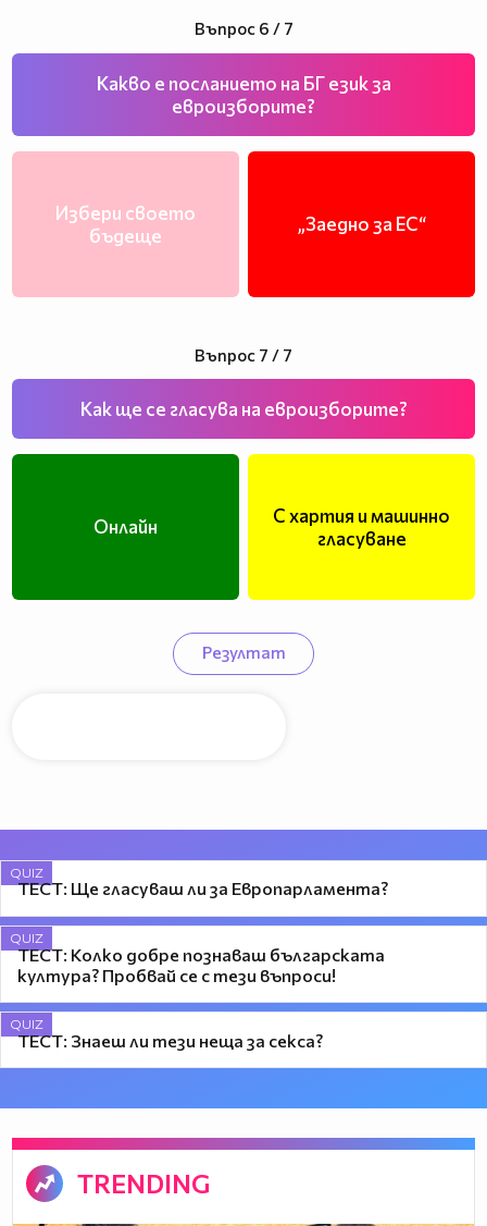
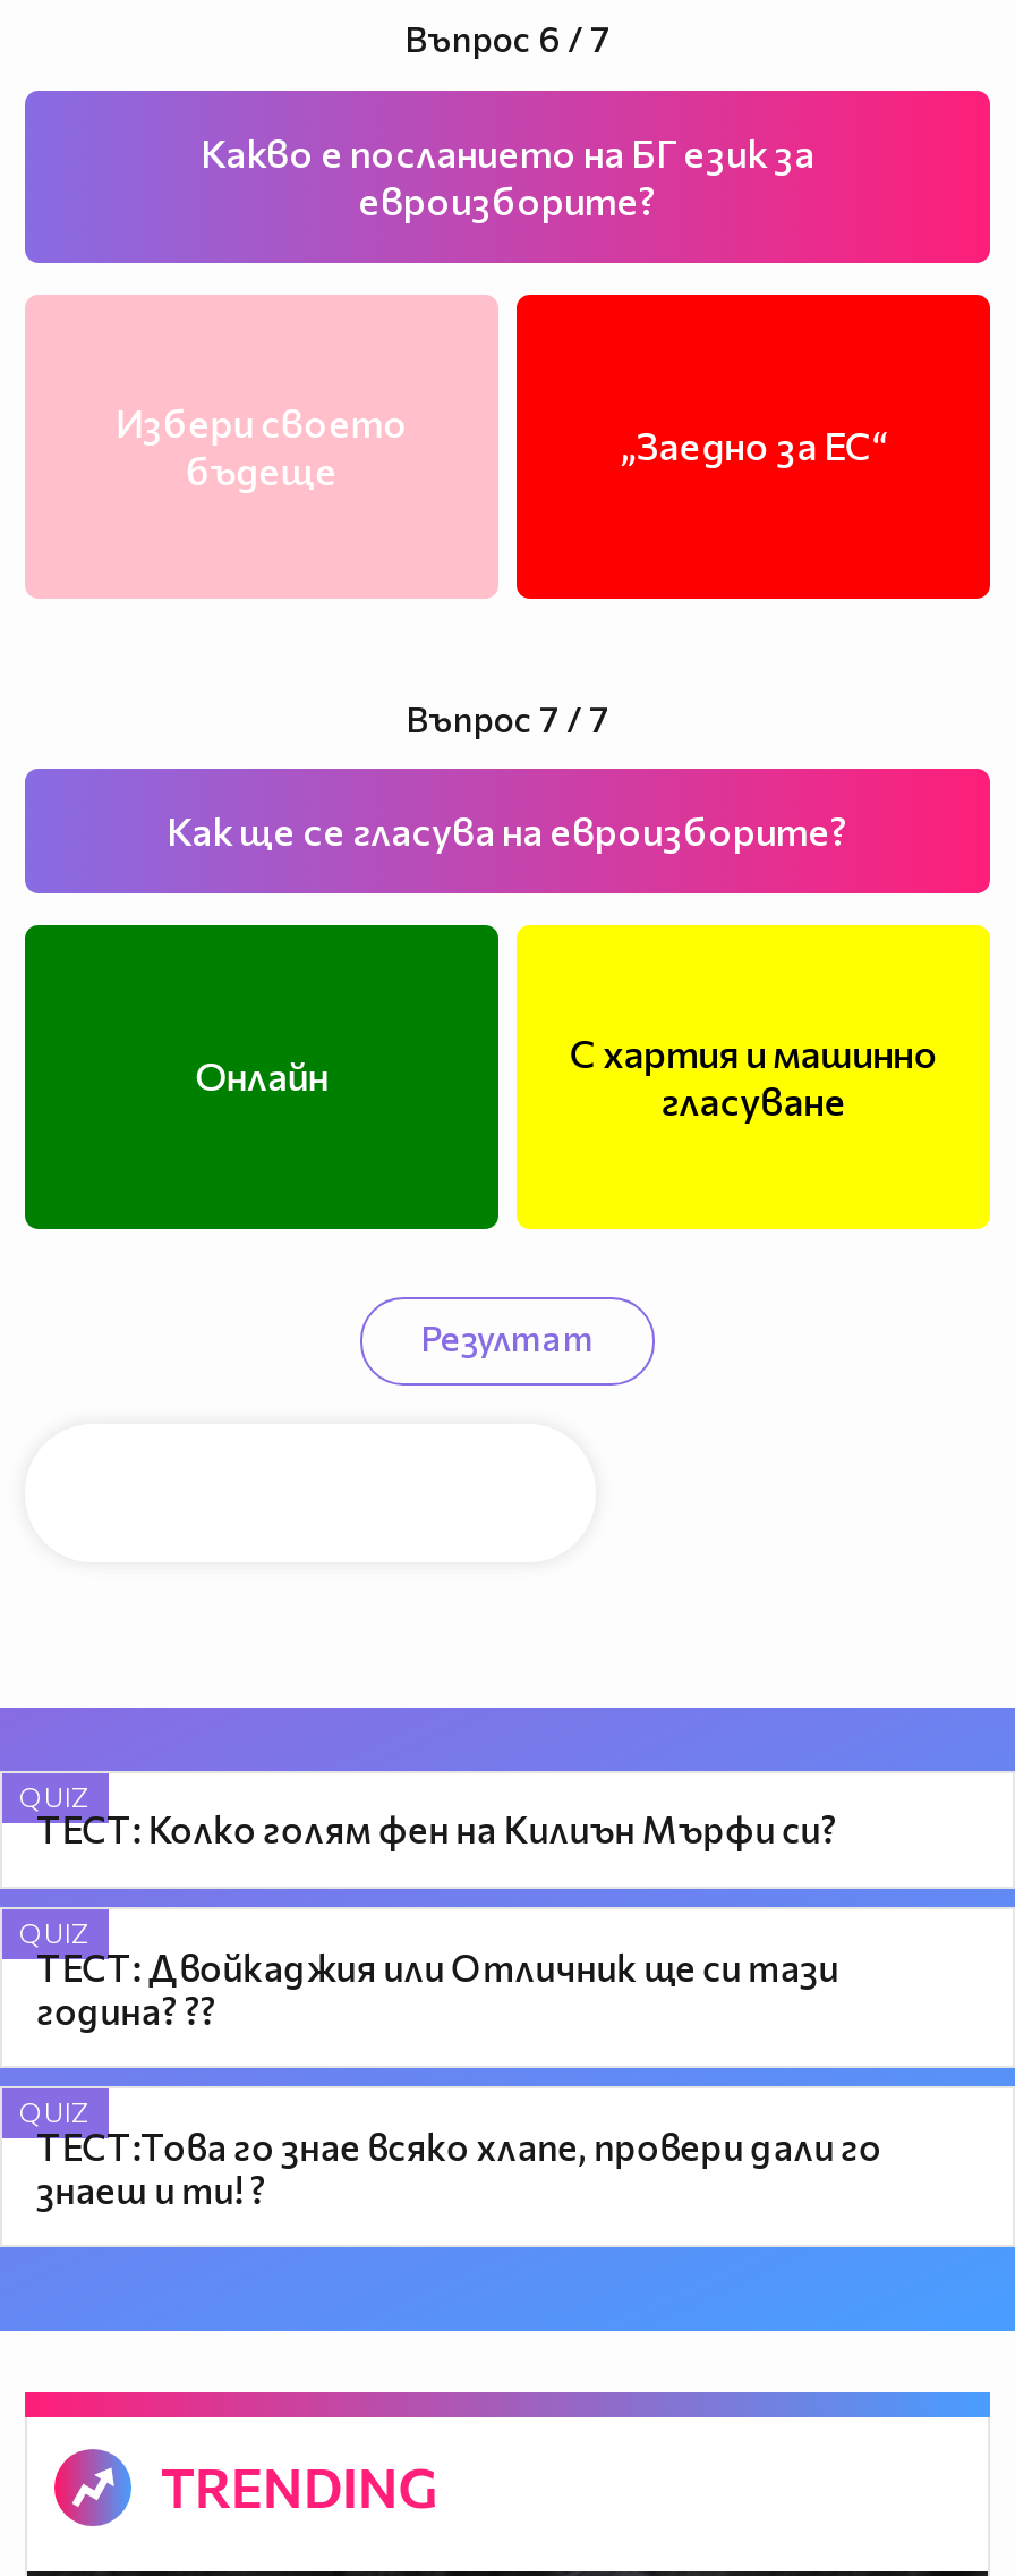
- ТЕСТ: Ще гласуваш ли за Европарламента?
+ ТЕСТ: Колко голям фен на Килиън Мърфи си?

- ТЕСТ: Колко добре познаваш българската
- култура? Пробвай се с тези въпроси!
+ ТЕСТ: Двойкаджия или Отличник ще си тази
+ година? ??

- ТЕСТ: Знаеш ли тези неща за секса?
+ ТЕСТ:Това го знае всяко хлапе, провери дали го
+ знаеш и ти! ?
